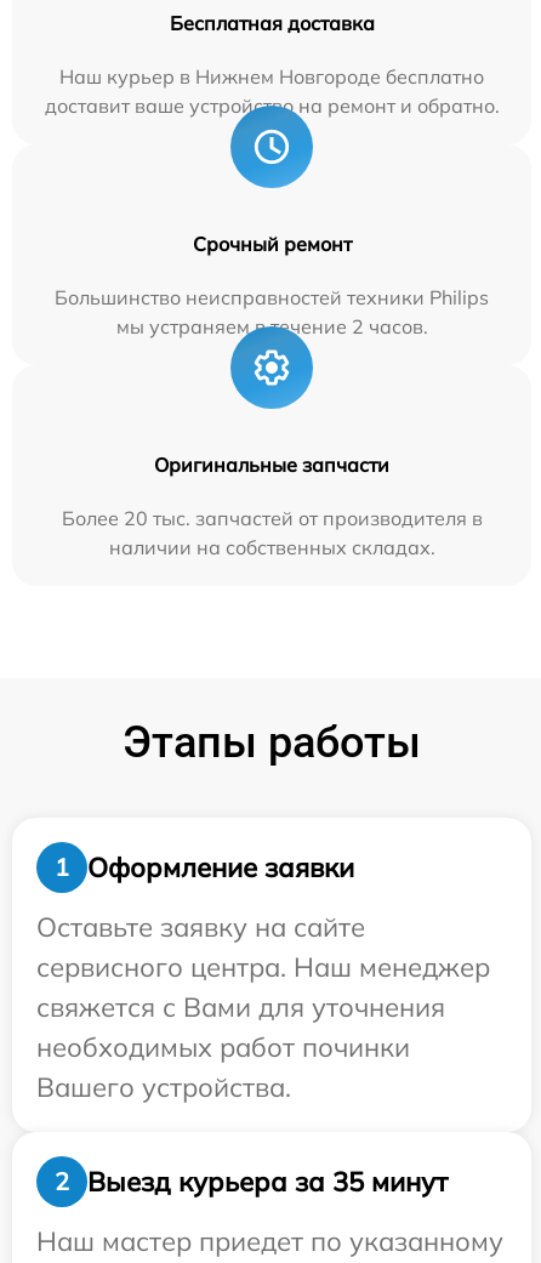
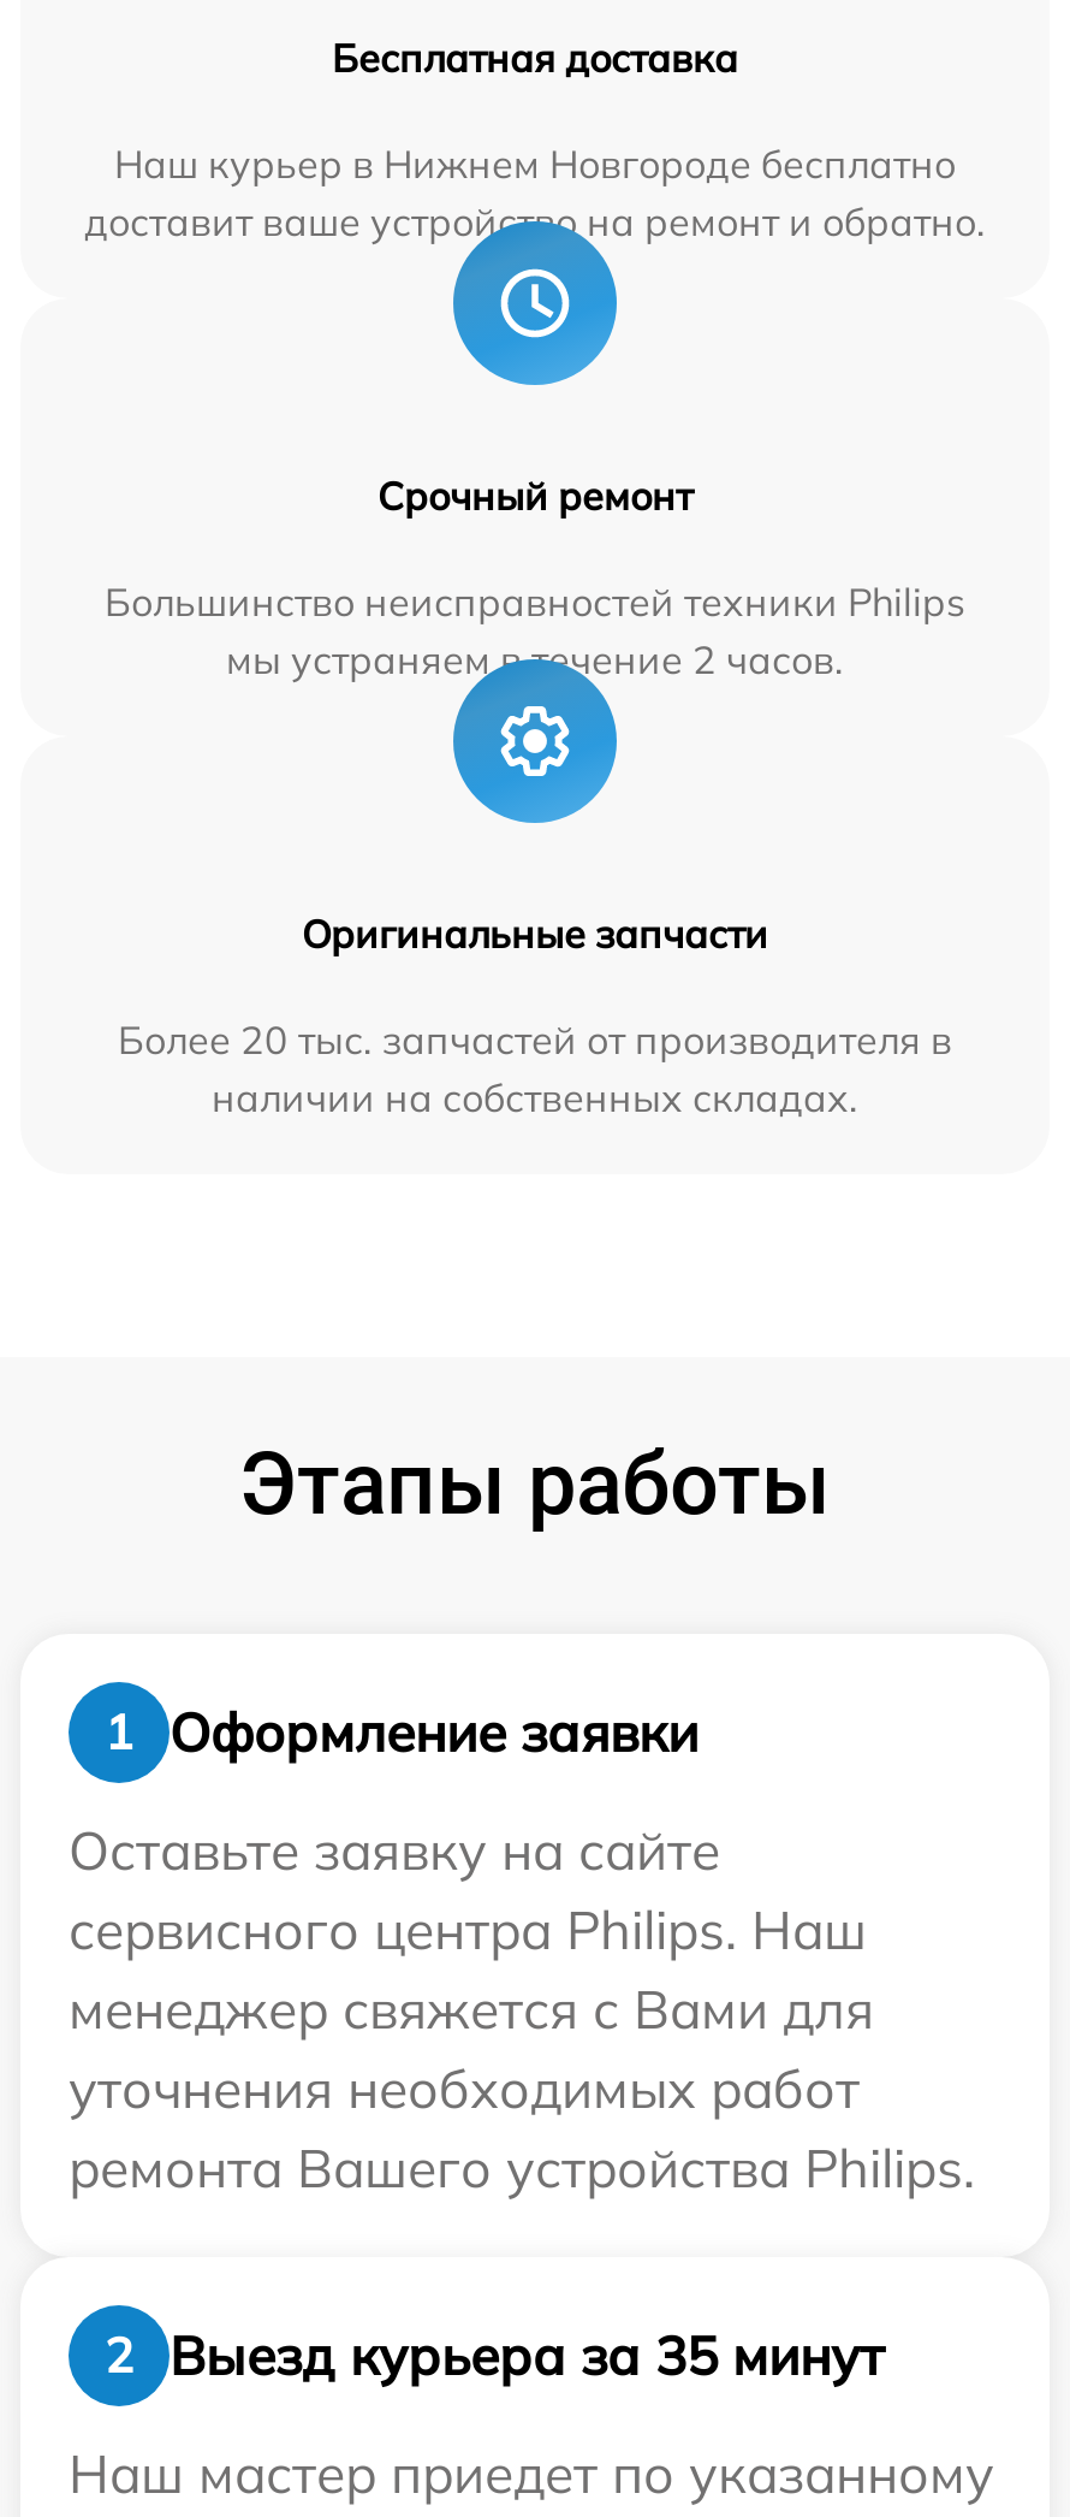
- сервисного центра. Наш менеджер
- свяжется с Вами для уточнения
- необходимых работ починки
- Вашего устройства.
+ сервисного центра Philips. Наш
+ менеджер свяжется с Вами для
+ уточнения необходимых работ
+ ремонта Вашего устройства Philips.
